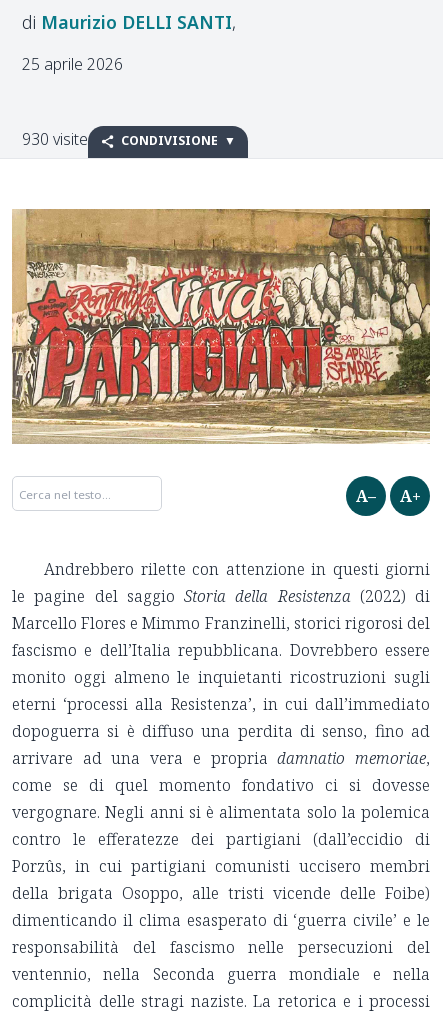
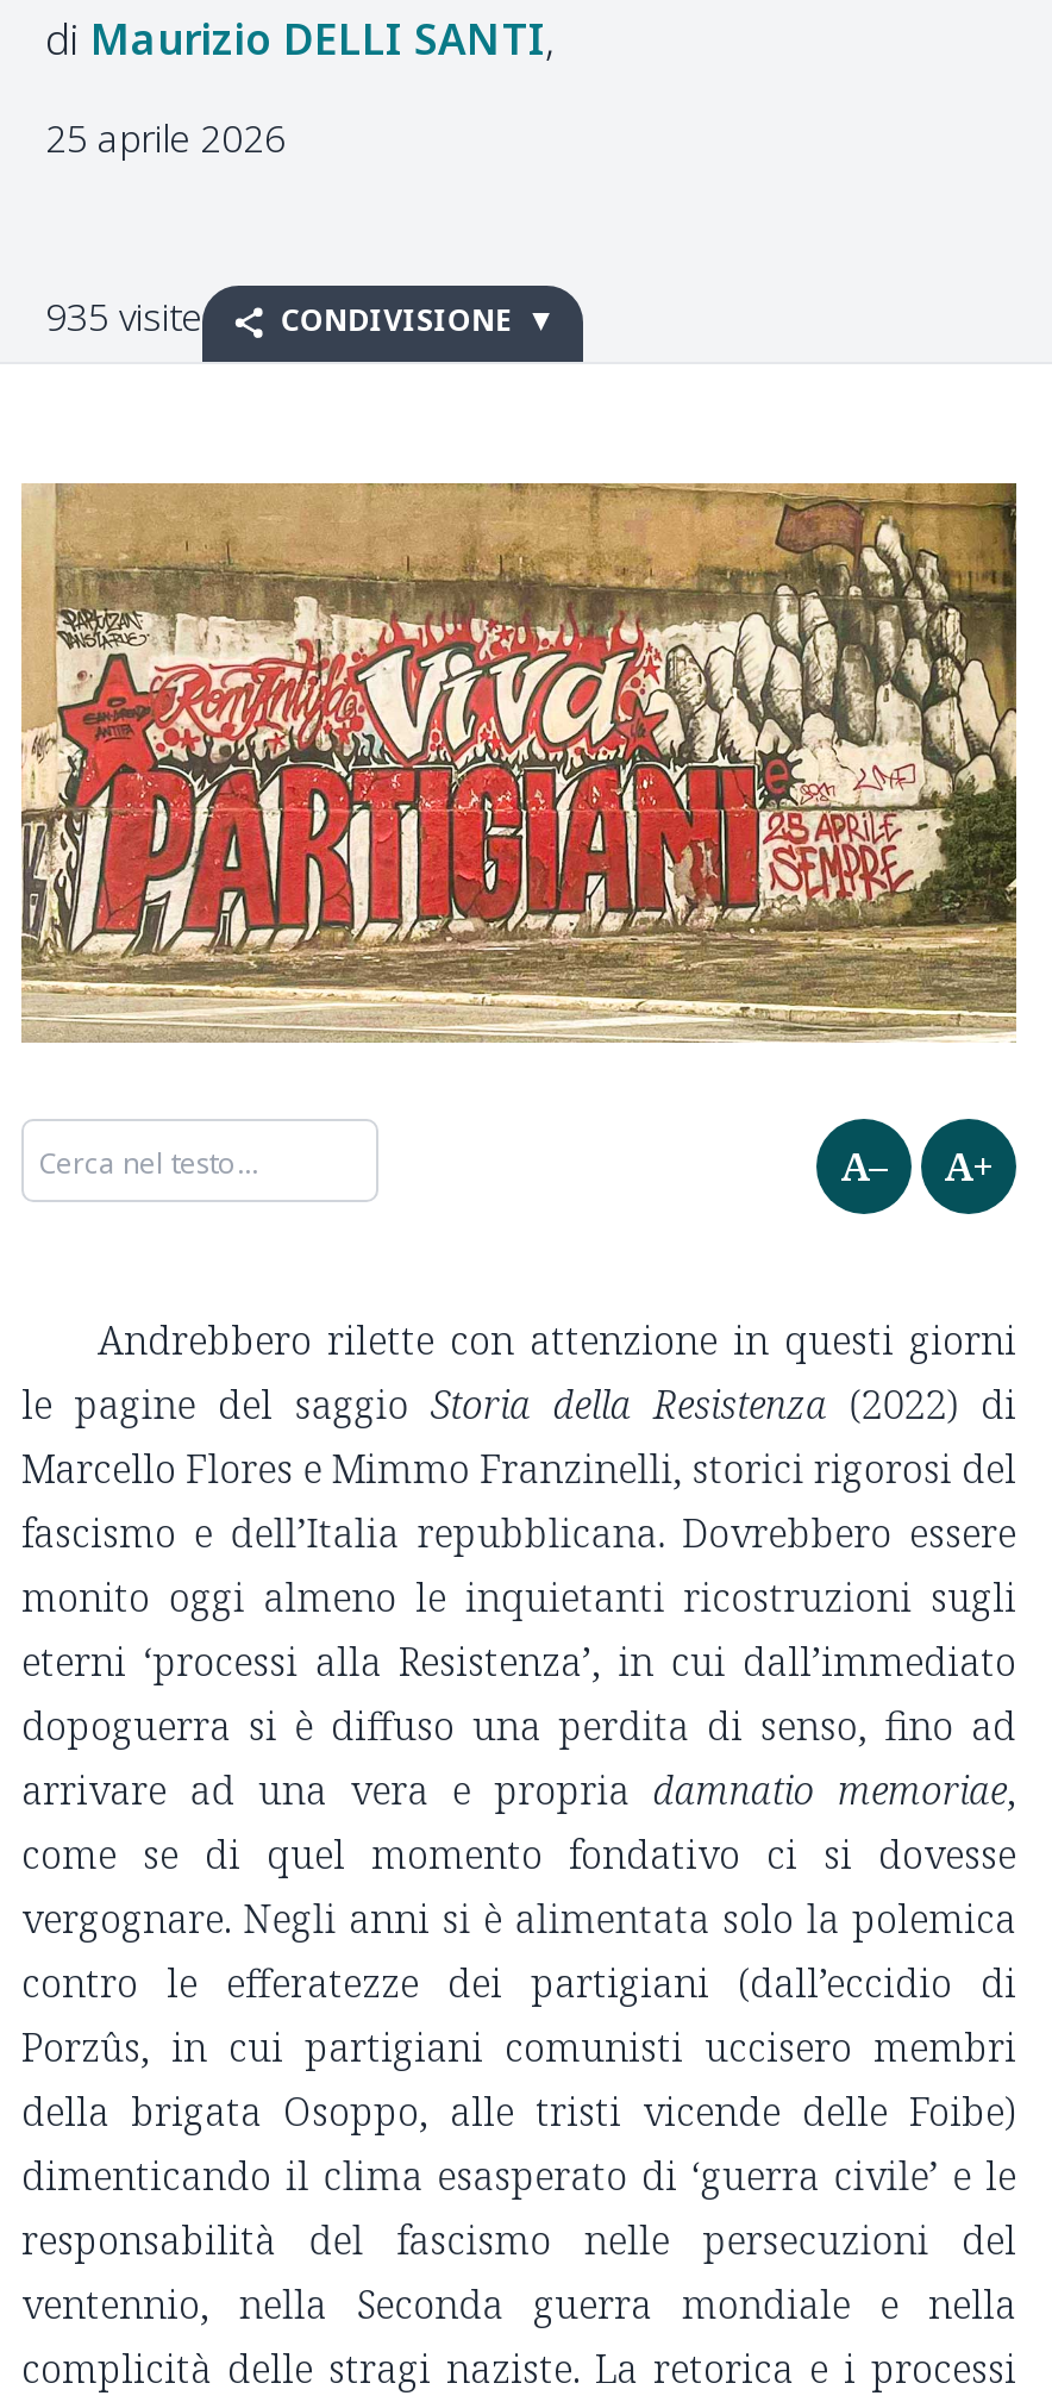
- 930 visite CONDIVISIONE
+ 935 visite CONDIVISIONE
